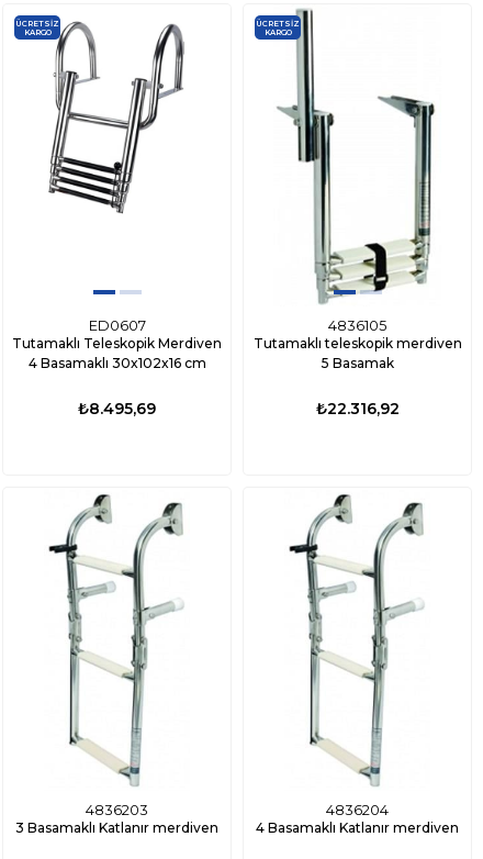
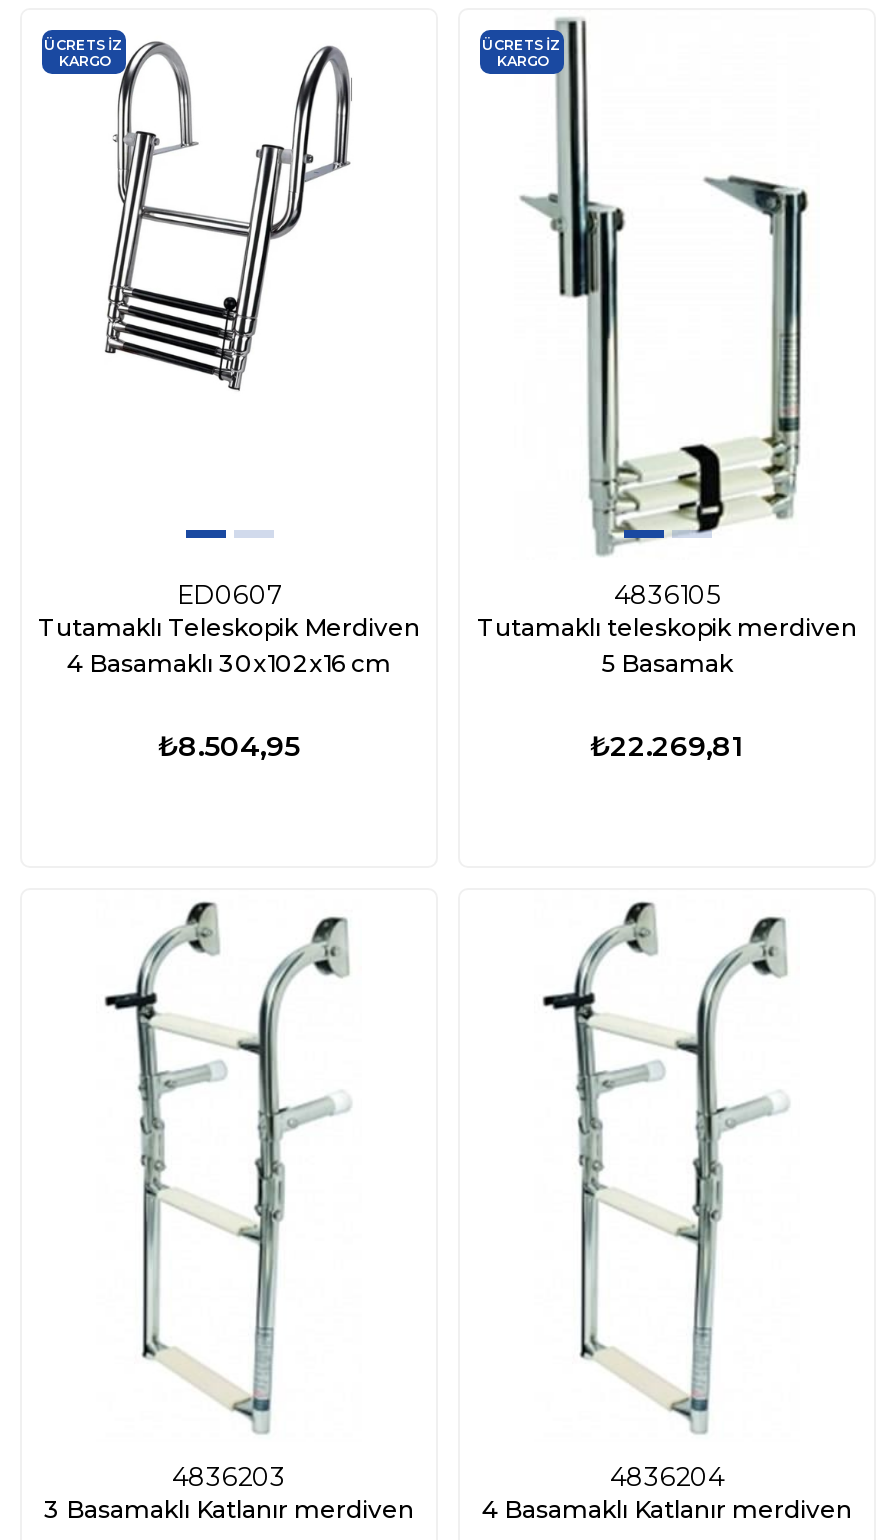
- ₺8.495,69
+ ₺8.504,95

- ₺22.316,92
+ ₺22.269,81
